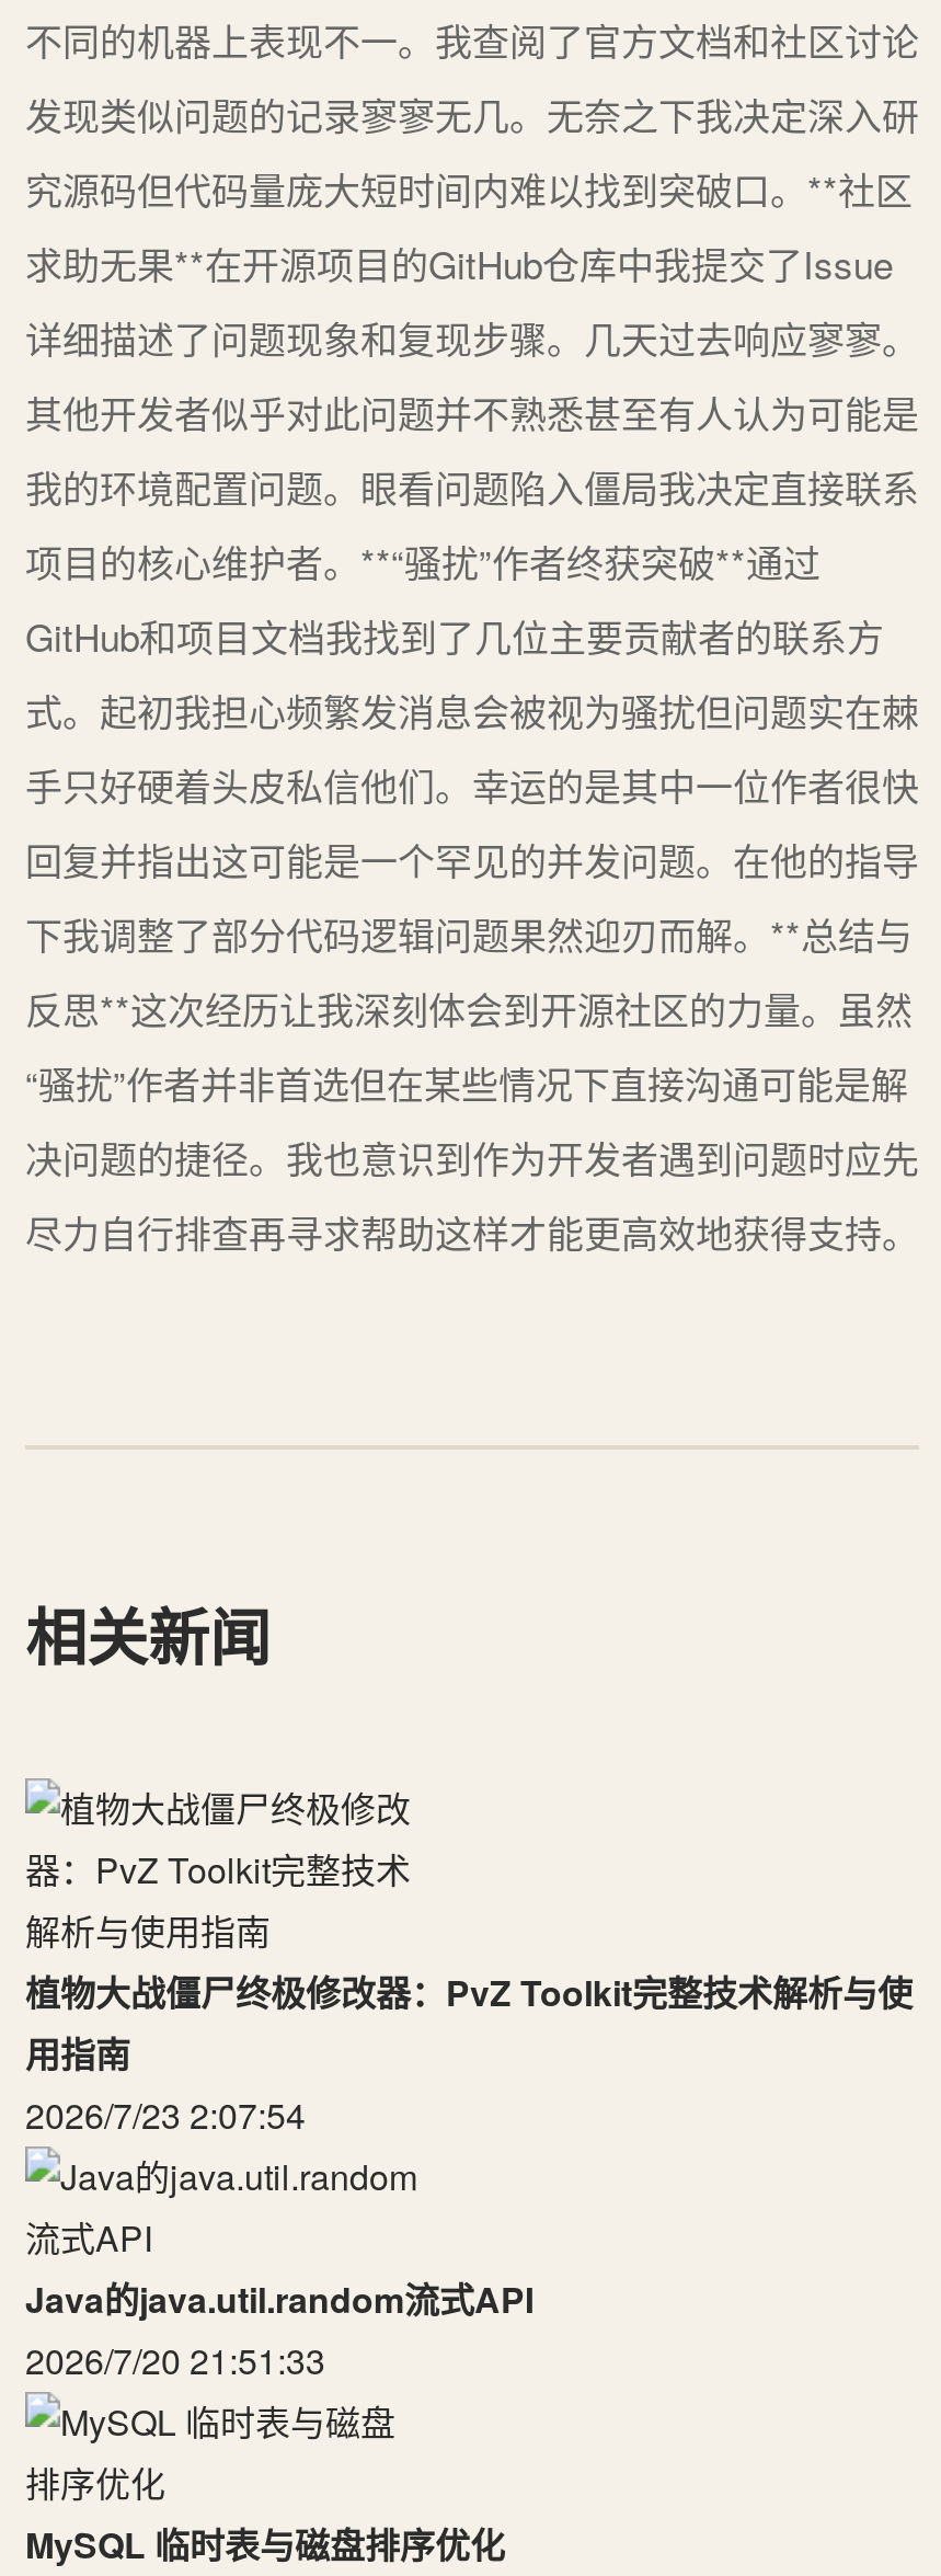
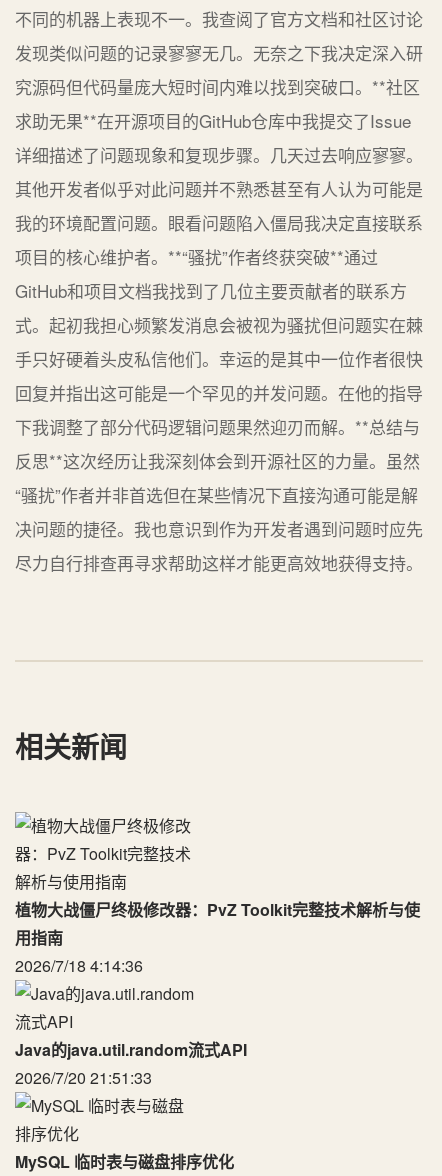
- 2026/7/23 2:07:54
+ 2026/7/18 4:14:36
